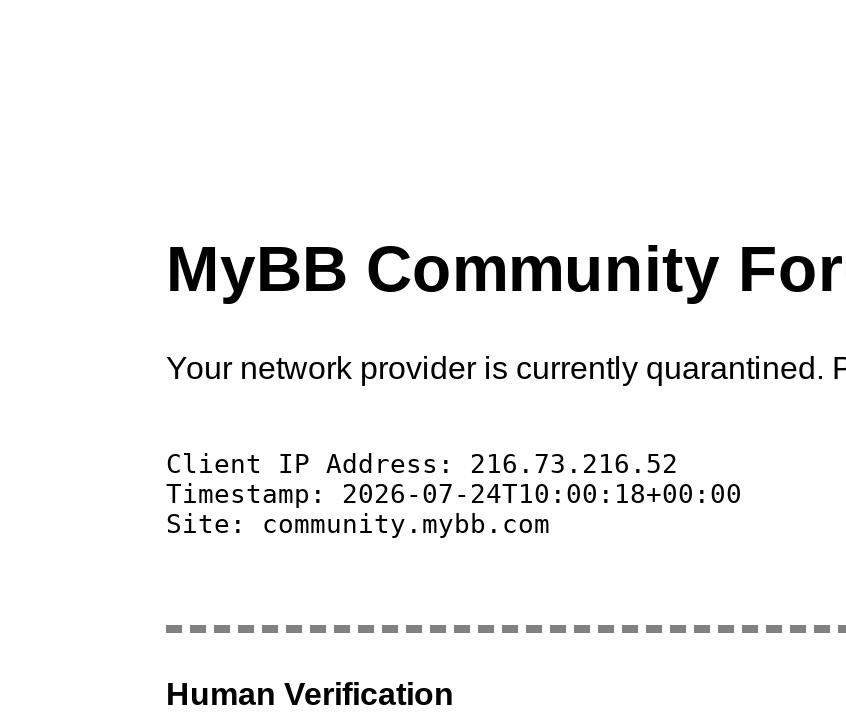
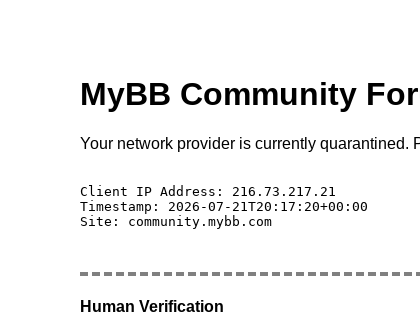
- Client IP Address: 216.73.216.52
+ Client IP Address: 216.73.217.21

- Timestamp: 2026-07-24T10:00:18+00:00
+ Timestamp: 2026-07-21T20:17:20+00:00
